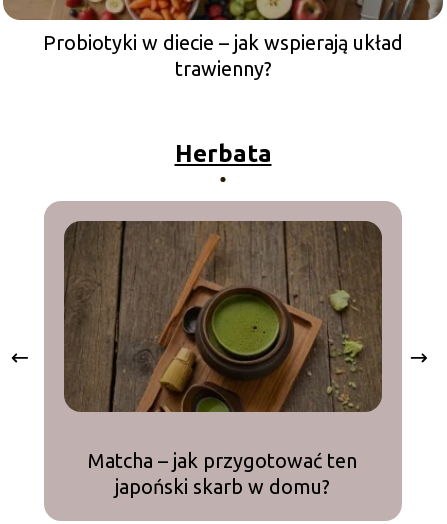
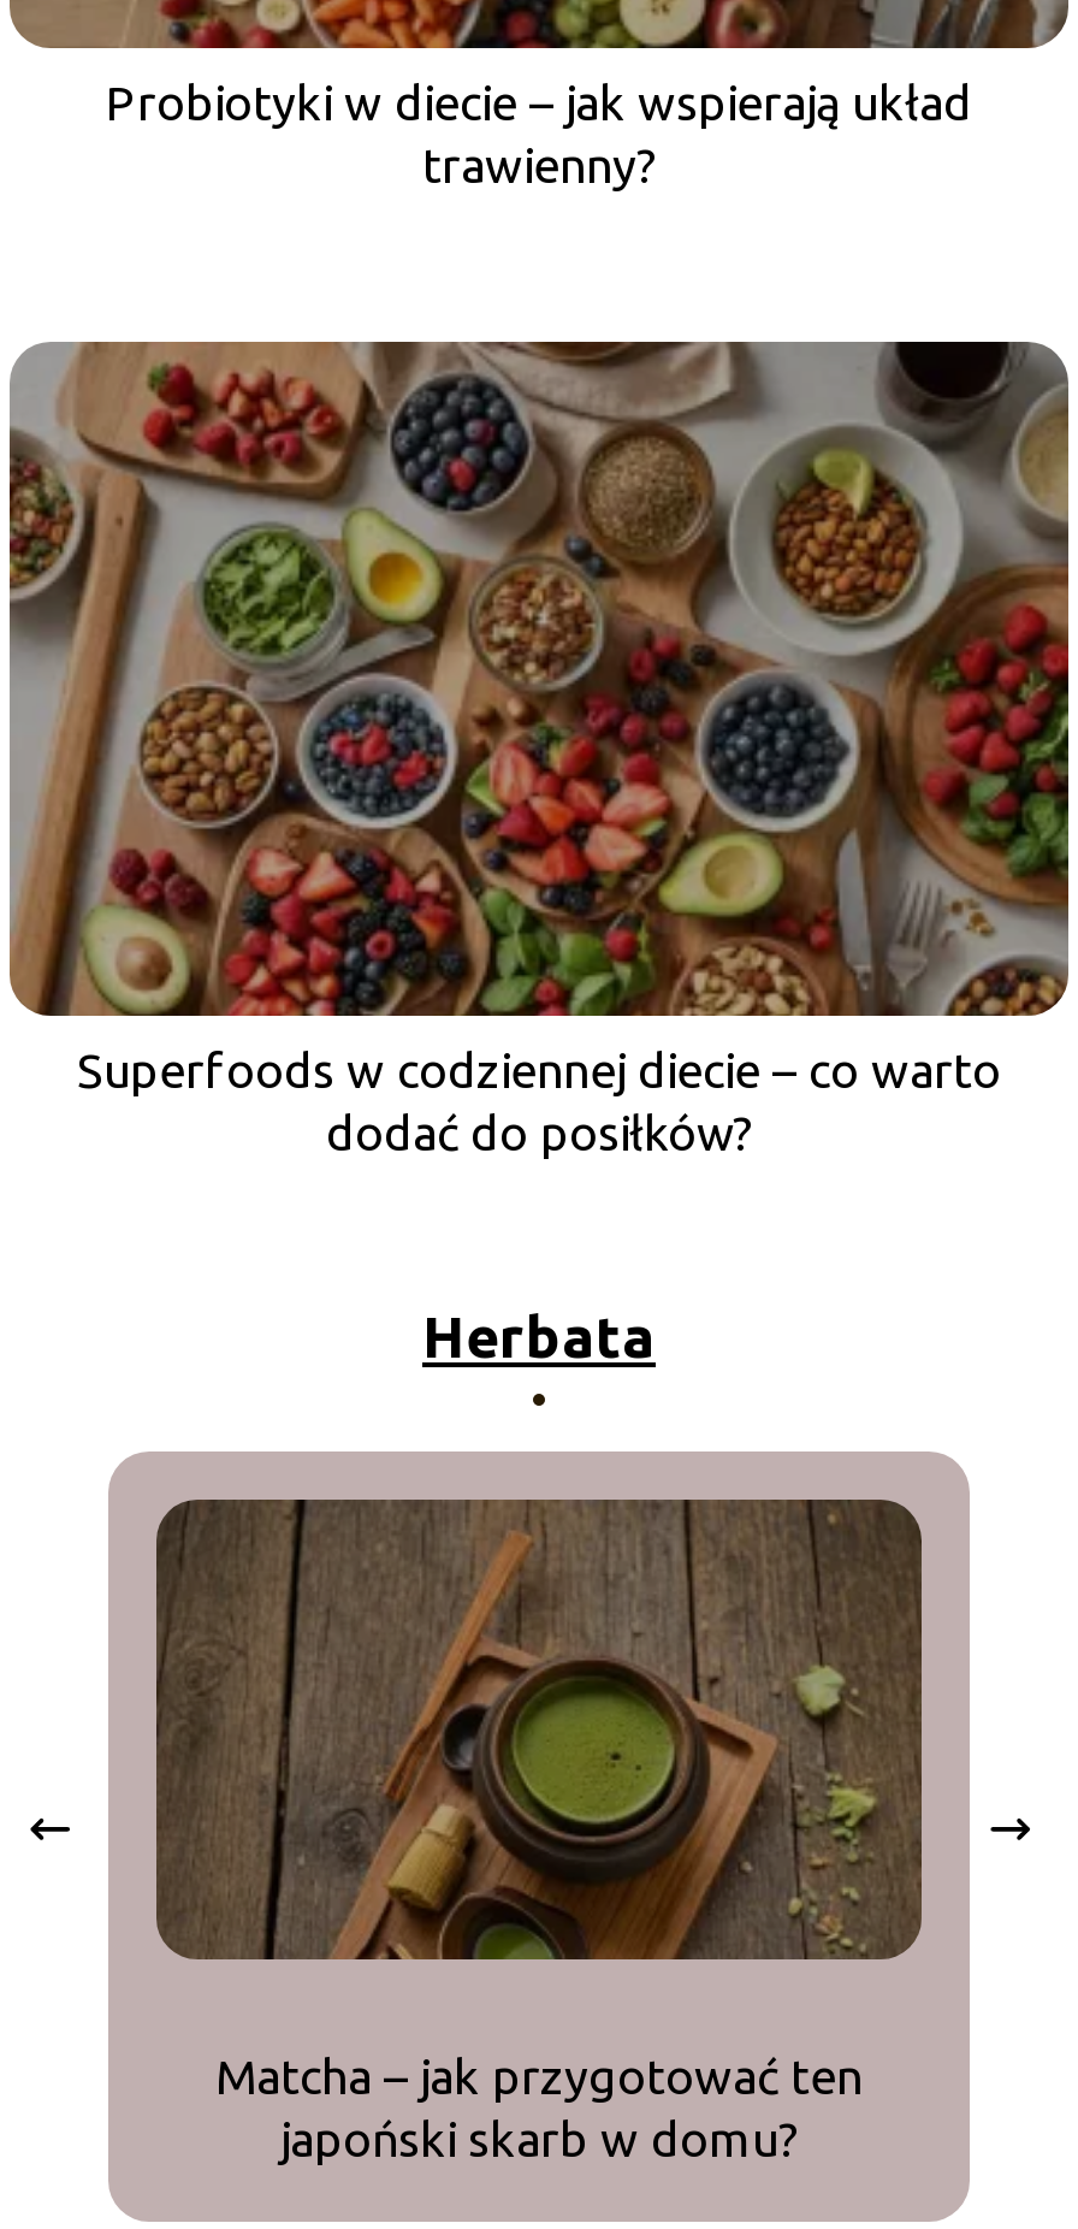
+ [image]
+ Superfoods w codziennej diecie – co warto
+ dodać do posiłków?
